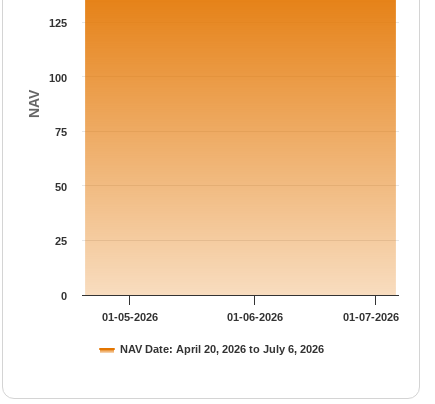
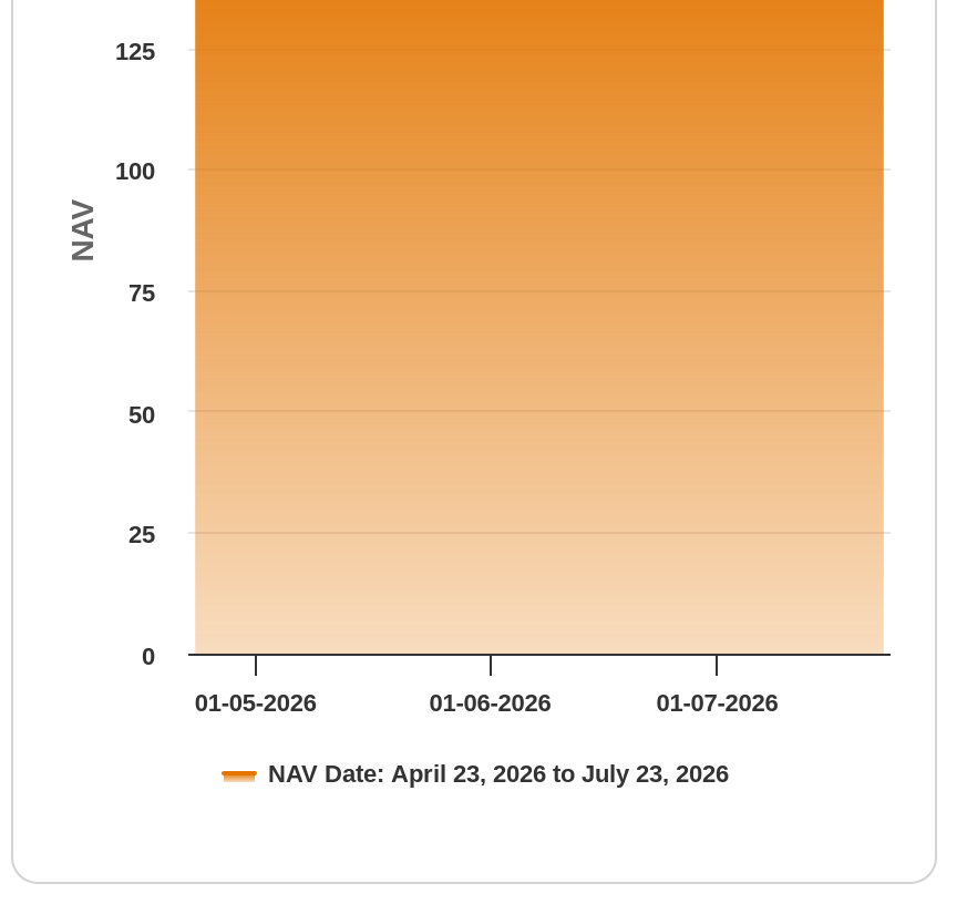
- NAV Date: April 20, 2026 to July 6, 2026
+ NAV Date: April 23, 2026 to July 23, 2026
